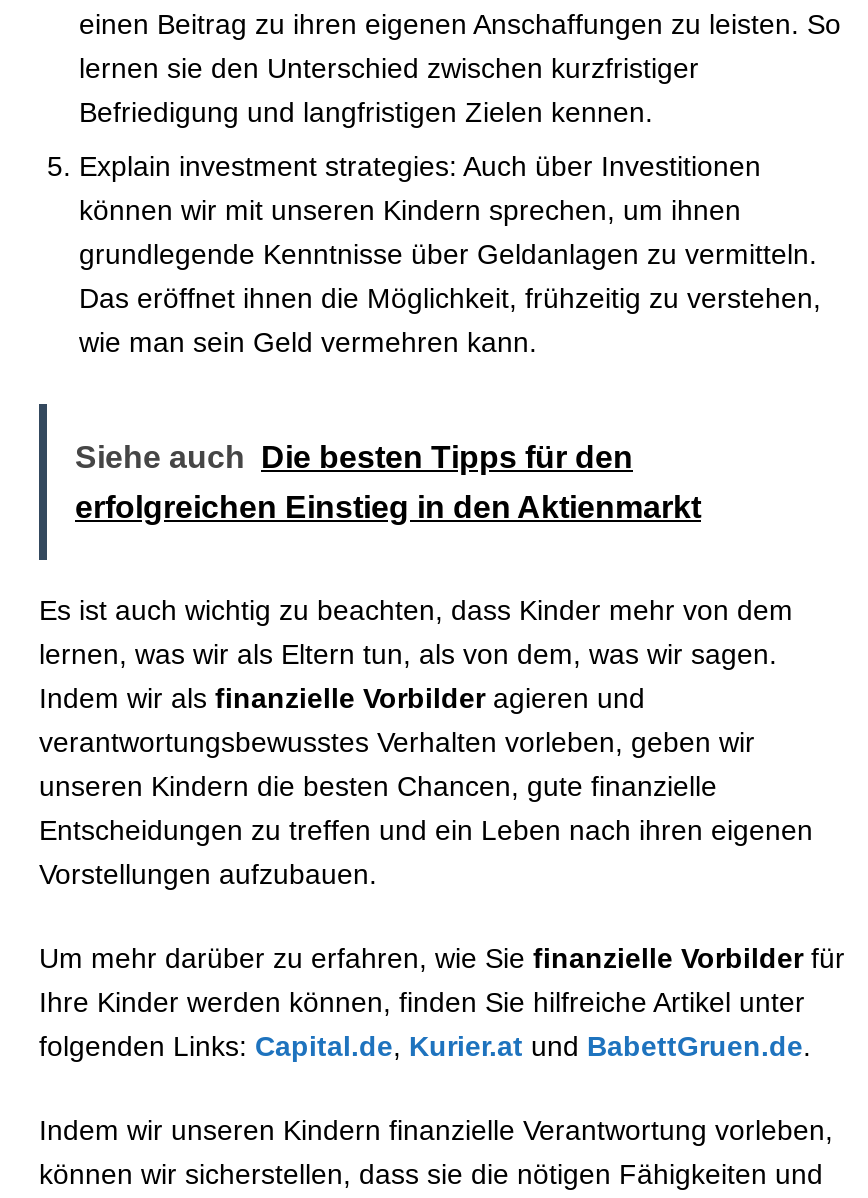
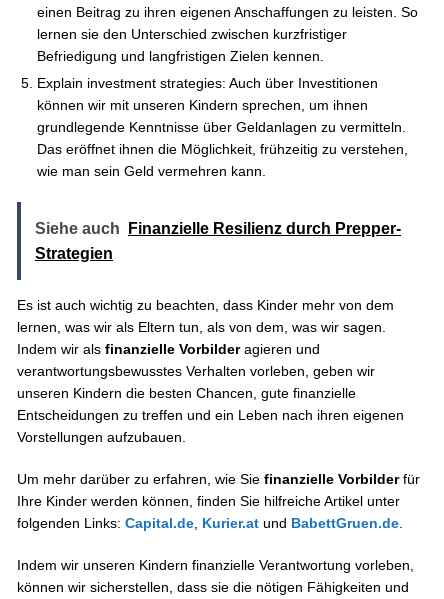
- Siehe auch Die besten Tipps für den
+ Siehe auch Finanzielle Resilienz durch Prepper-

- erfolgreichen Einstieg in den Aktienmarkt
+ Strategien
